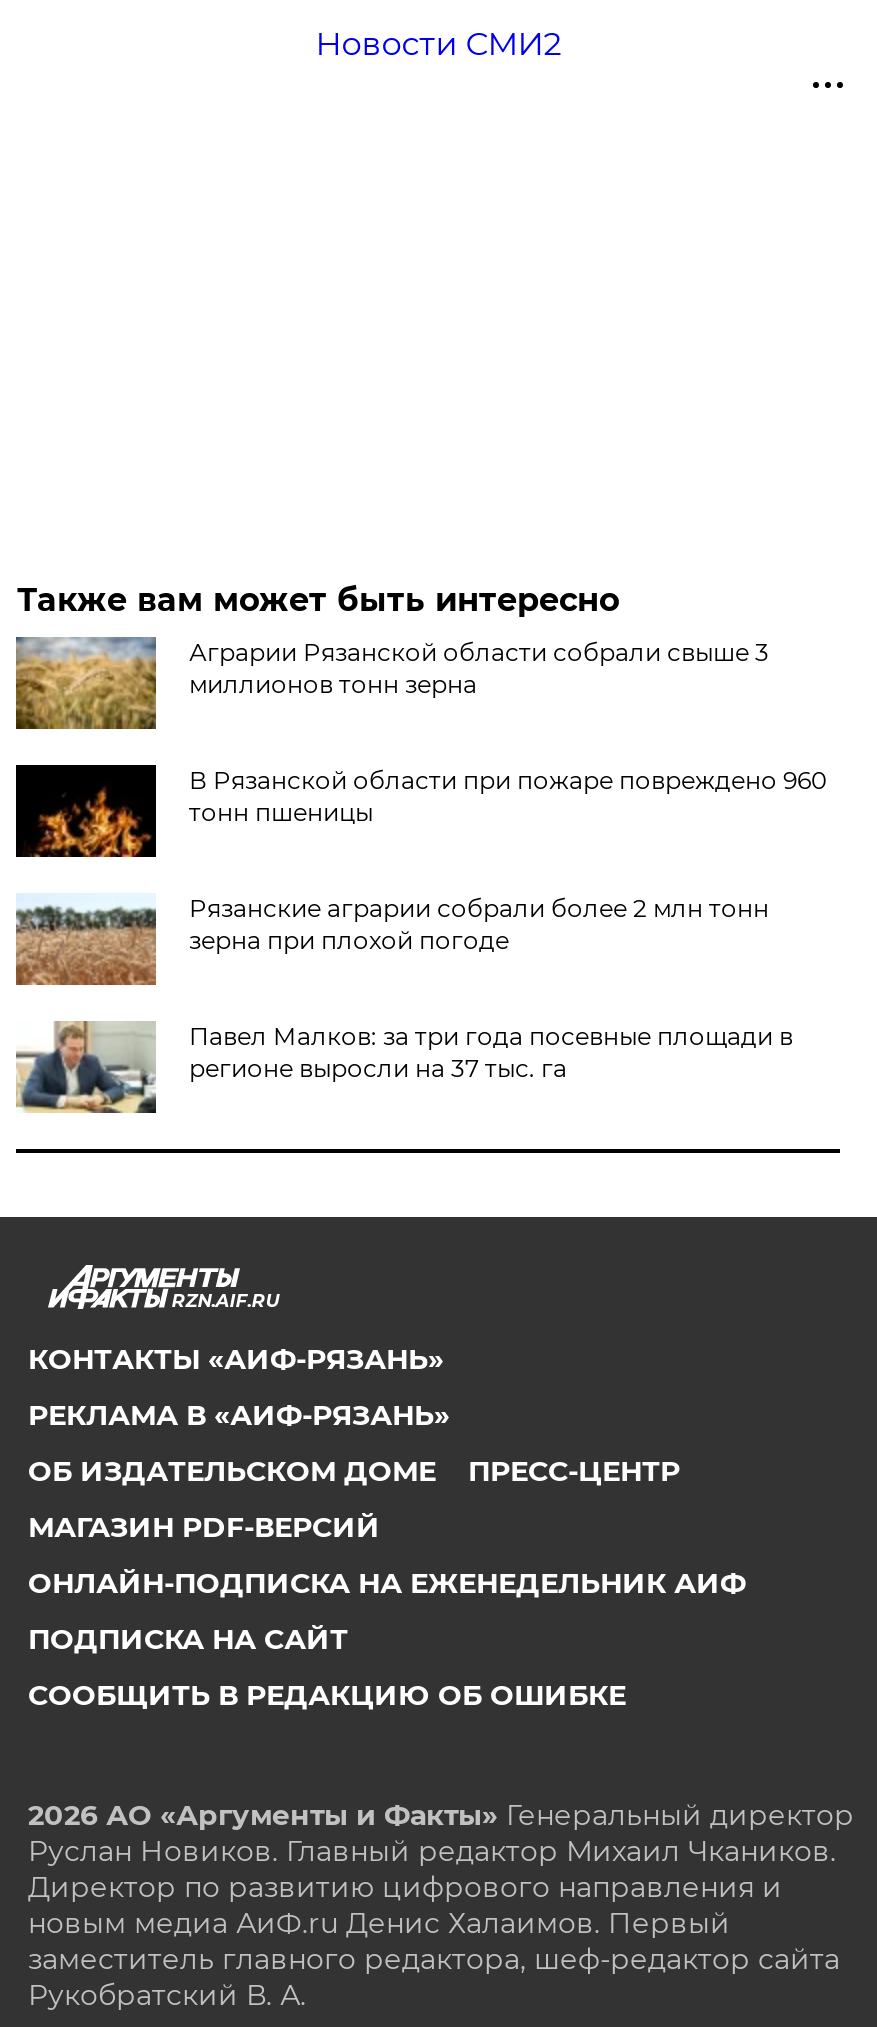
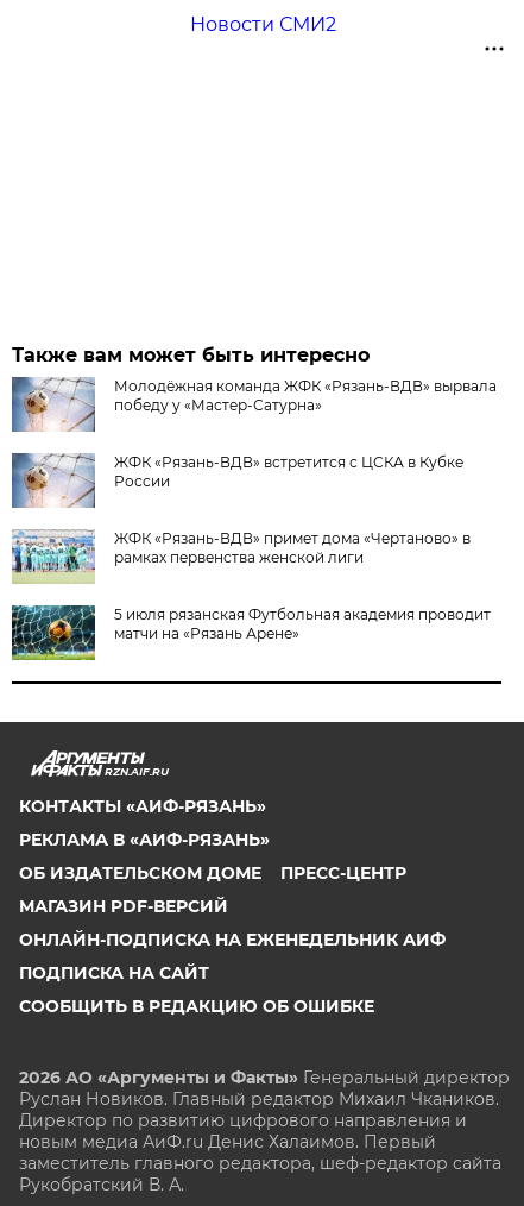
- [image]
- Аграрии Рязанской области собрали свыше 3
- миллионов тонн зерна
+ [image]
+ Молодёжная команда ЖФК «Рязань-ВДВ» вырвала
+ победу у «Мастер-Сатурна»

- [image]
- В Рязанской области при пожаре повреждено 960
- тонн пшеницы
+ [image]
+ ЖФК «Рязань-ВДВ» встретится с ЦСКА в Кубке
+ России

- [image]
- Рязанские аграрии собрали более 2 млн тонн
- зерна при плохой погоде
+ [image]
+ ЖФК «Рязань-ВДВ» примет дома «Чертаново» в
+ рамках первенства женской лиги

- [image]
- Павел Малков: за три года посевные площади в
- регионе выросли на 37 тыс. га
+ [image]
+ 5 июля рязанская Футбольная академия проводит
+ матчи на «Рязань Арене»
